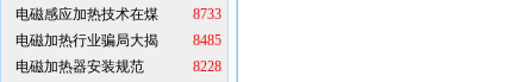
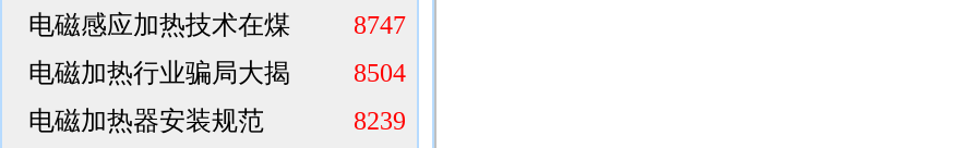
- 8733
+ 8747

- 8485
+ 8504

- 8228
+ 8239
